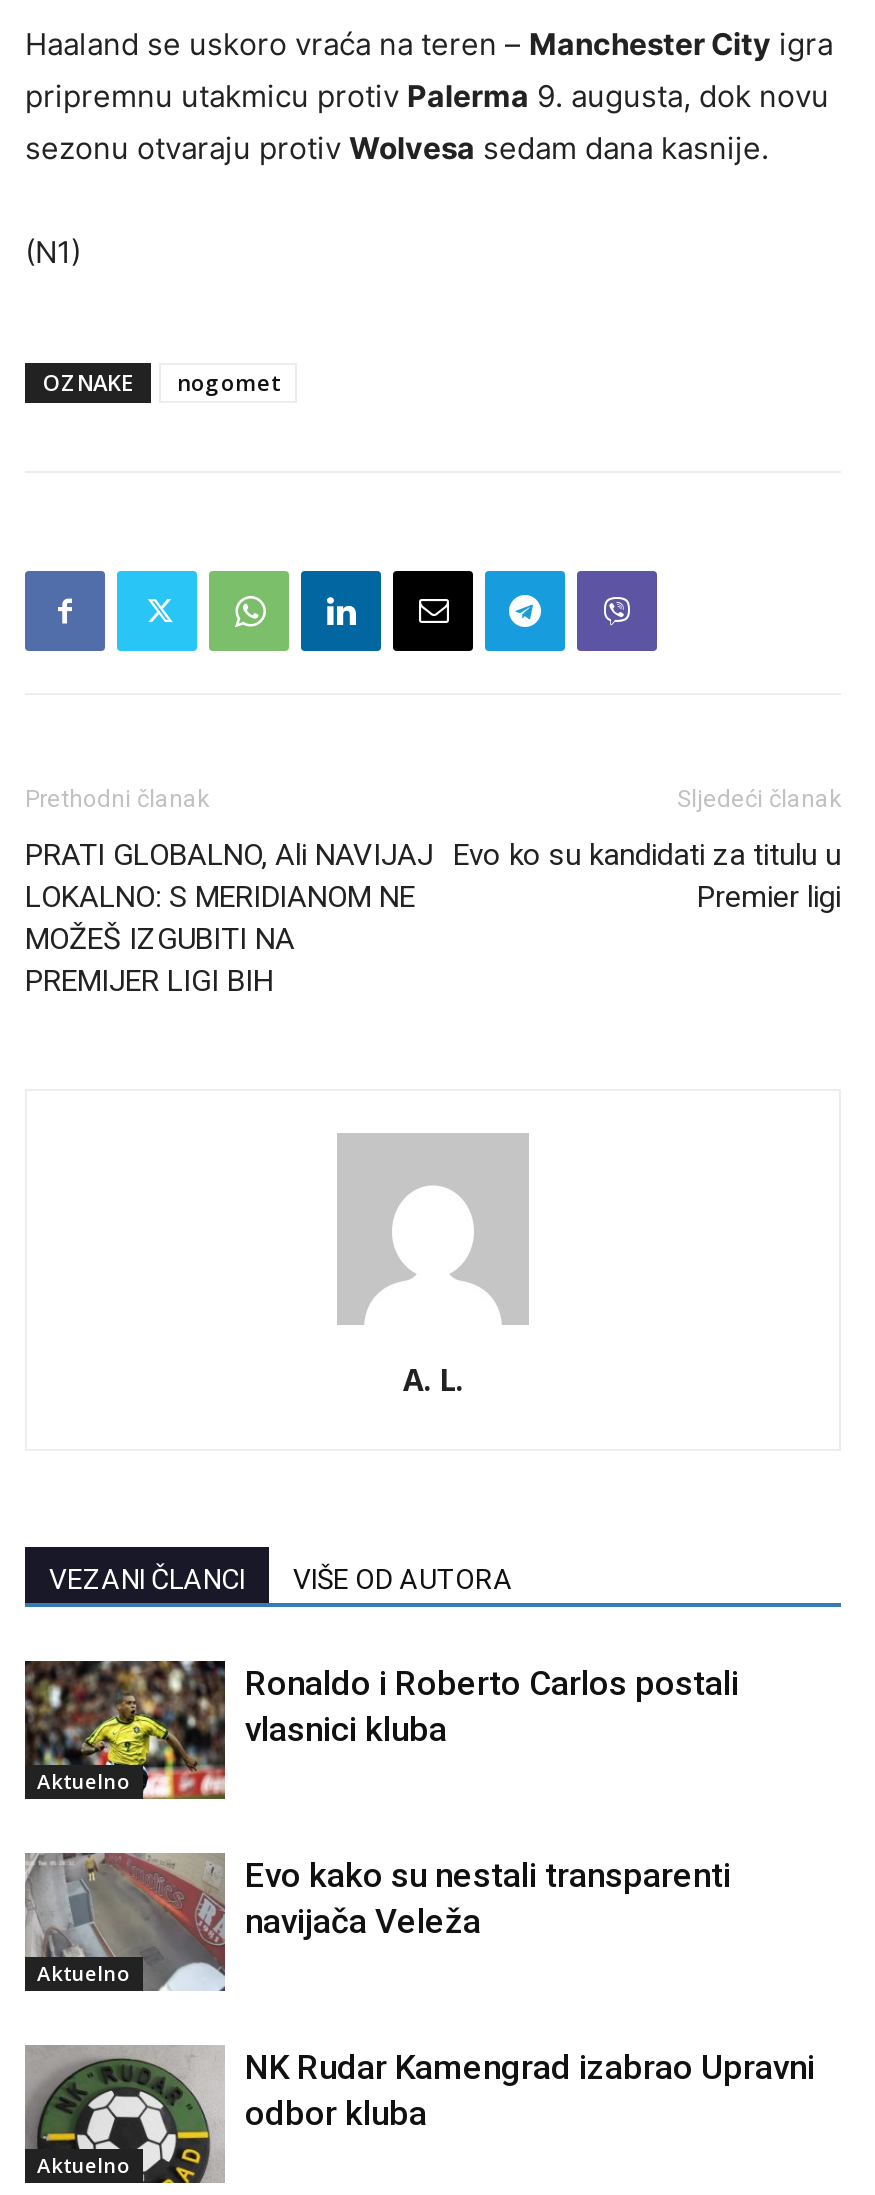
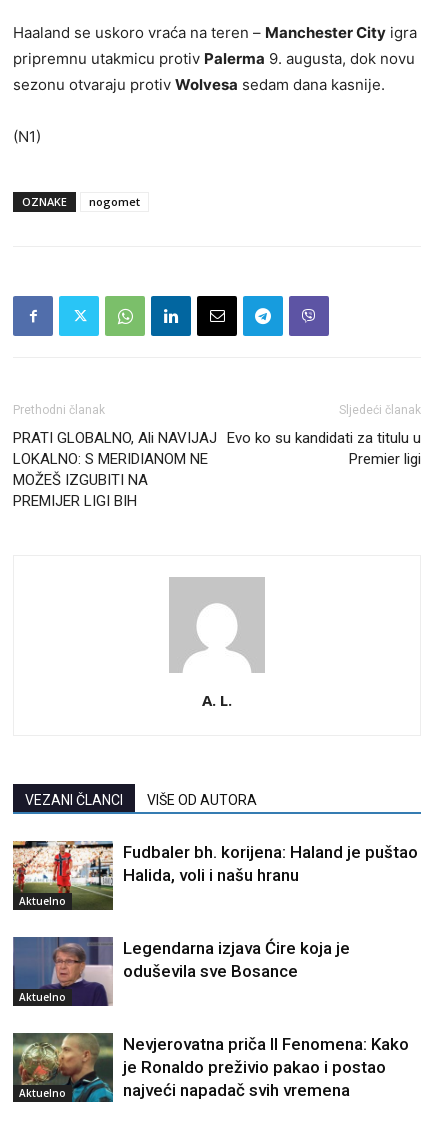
- [image]
- Ronaldo i Roberto Carlos postali
- vlasnici kluba
+ [image]
+ Fudbaler bh. korijena: Haland je puštao
+ Halida, voli i našu hranu

- [image]
- Evo kako su nestali transparenti
- navijača Veleža
+ [image]
+ Legendarna izjava Ćire koja je
+ oduševila sve Bosance

- [image]
- NK Rudar Kamengrad izabrao Upravni
- odbor kluba
+ [image]
+ Nevjerovatna priča Il Fenomena: Kako
+ je Ronaldo preživio pakao i postao
+ najveći napadač svih vremena
